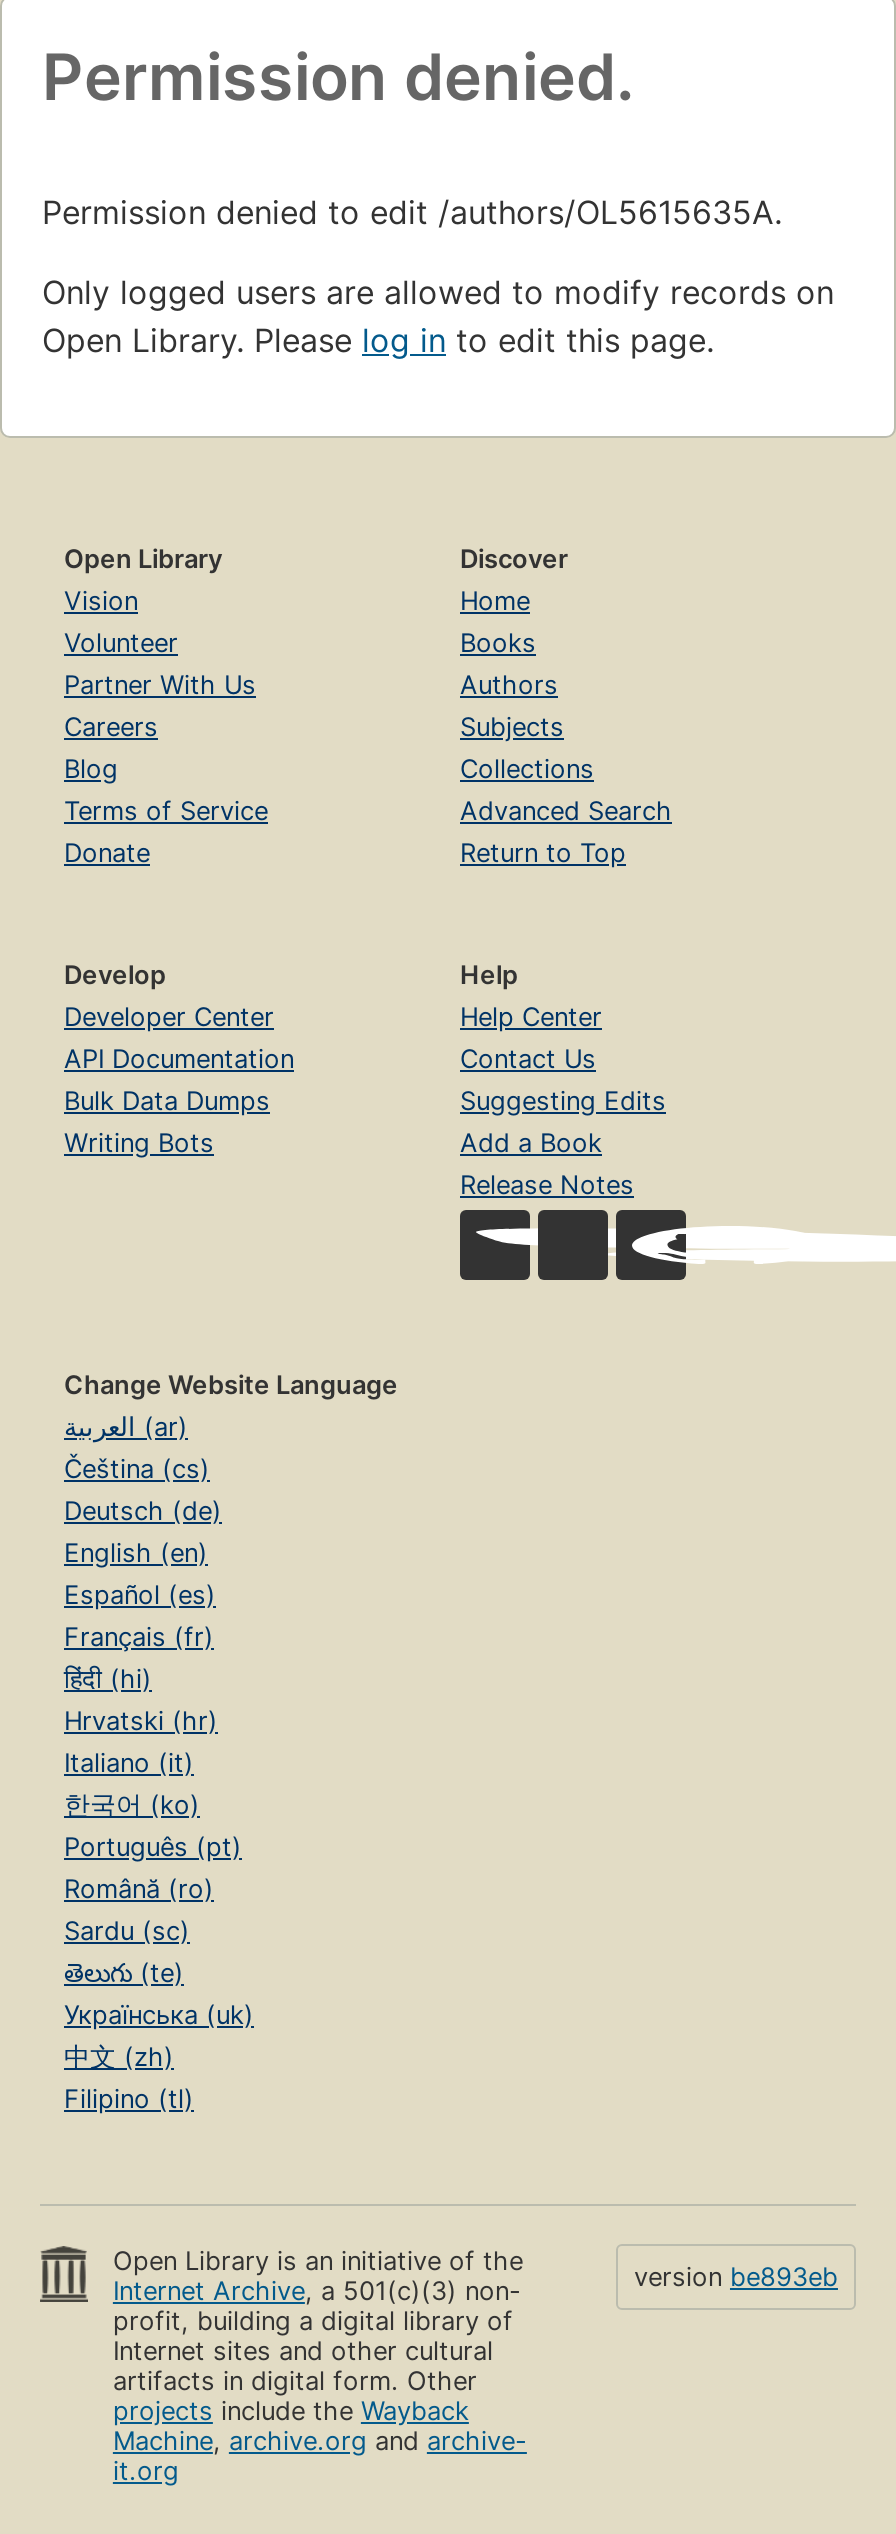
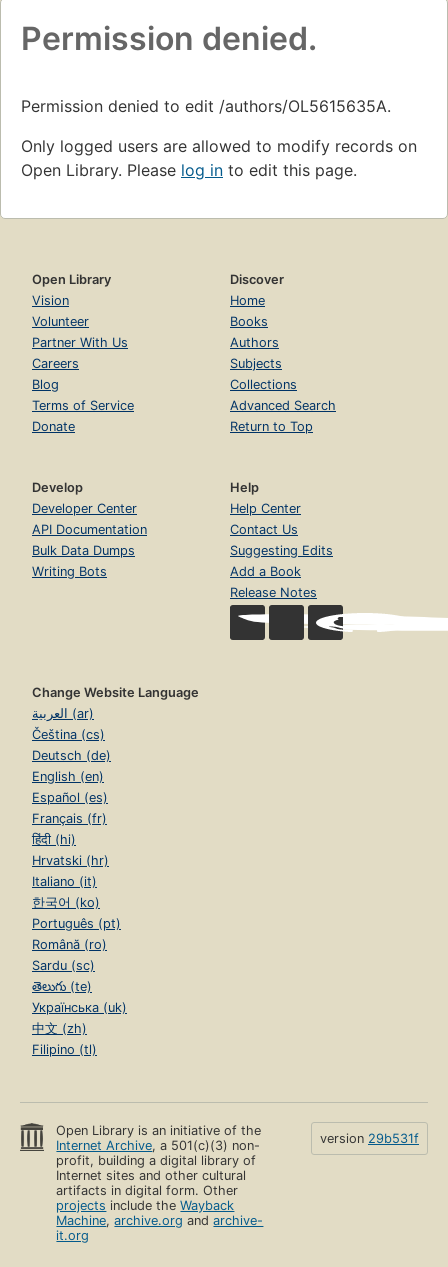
- version be893eb
+ version 29b531f
